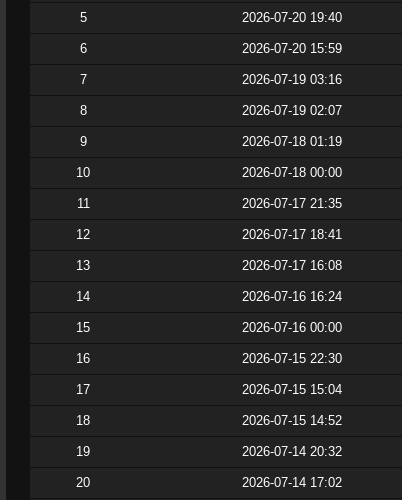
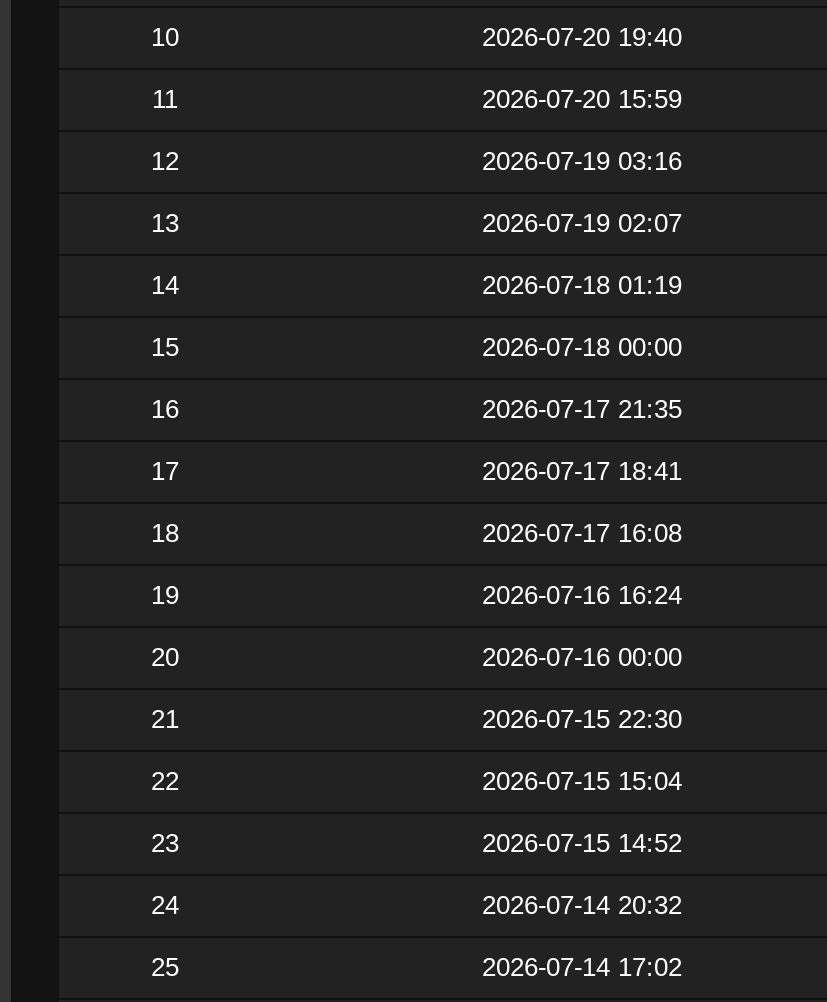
- 5
+ 10

- 6
+ 11

- 7
+ 12

- 8
+ 13

- 9
+ 14

- 10
+ 15

- 11
+ 16

- 12
+ 17

- 13
+ 18

- 14
+ 19

- 15
+ 20

- 16
+ 21

- 17
+ 22

- 18
+ 23

- 19
+ 24

- 20
+ 25
